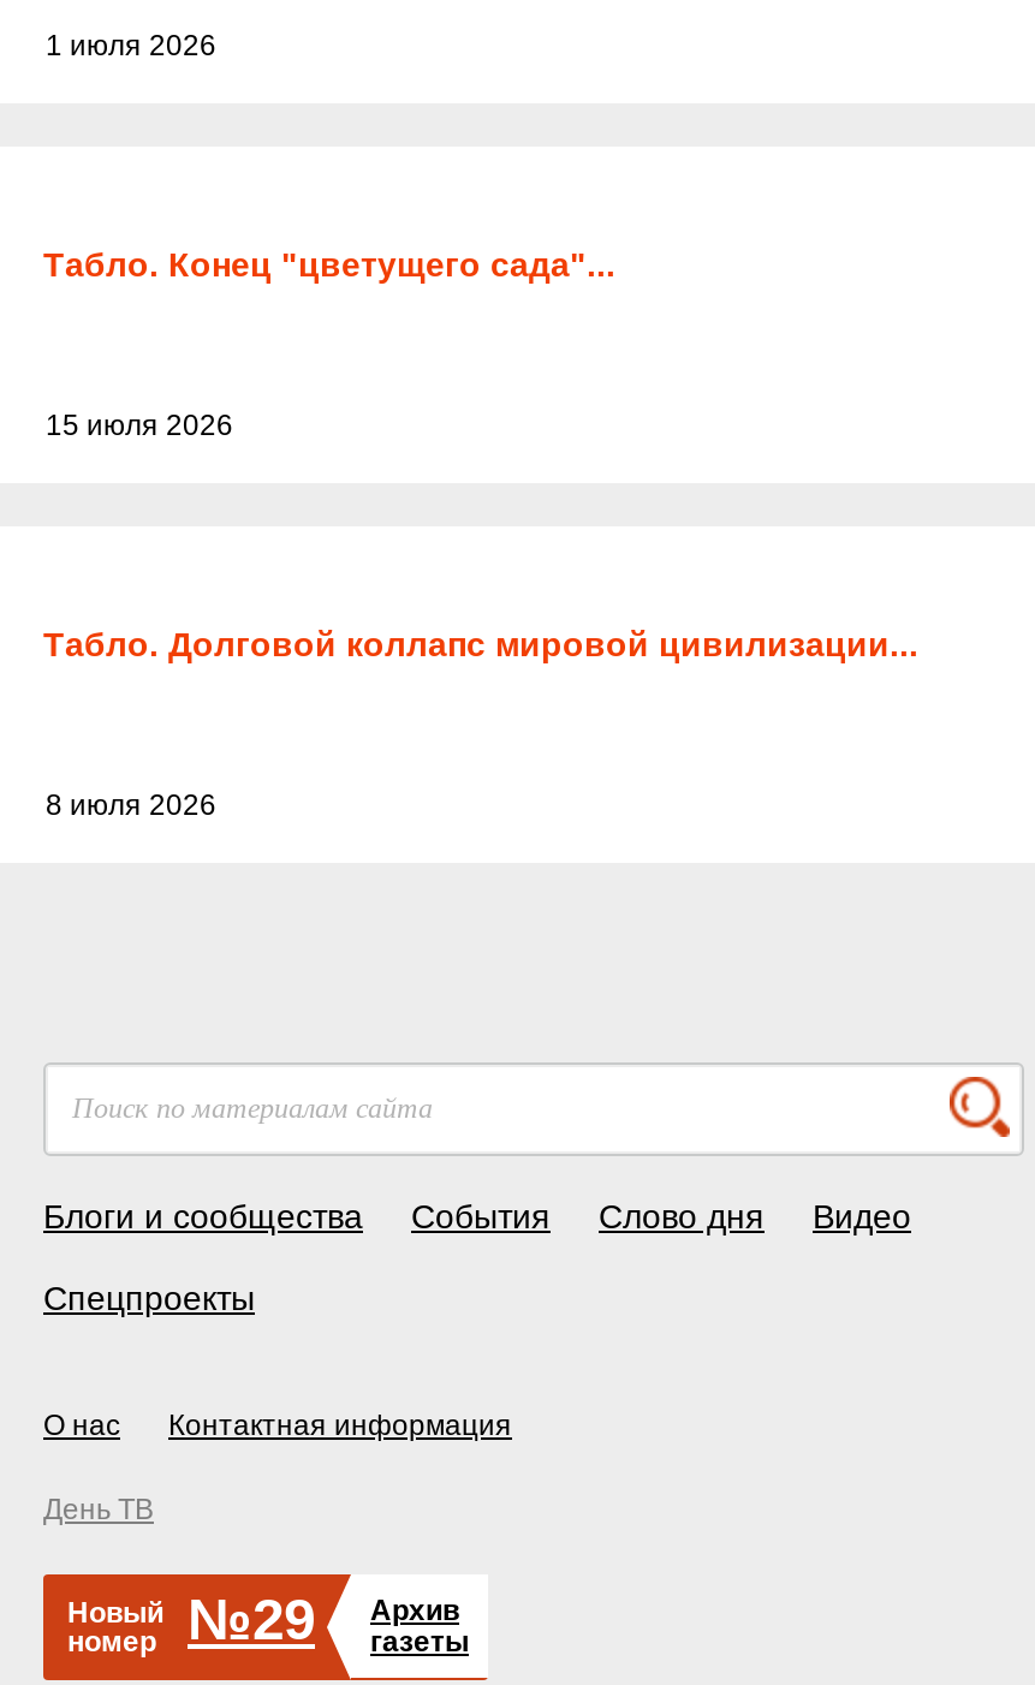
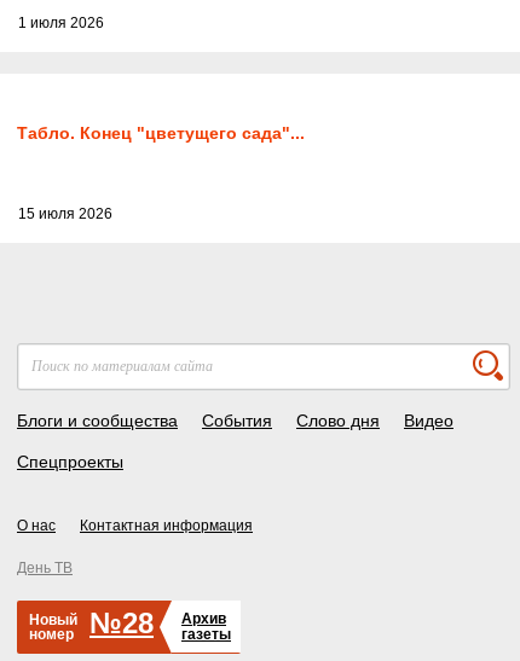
- Табло. Долговой коллапс мировой цивилизации...

- 8 июля 2026

- Новый номер №29 Архив газеты
+ Новый номер №28 Архив газеты
